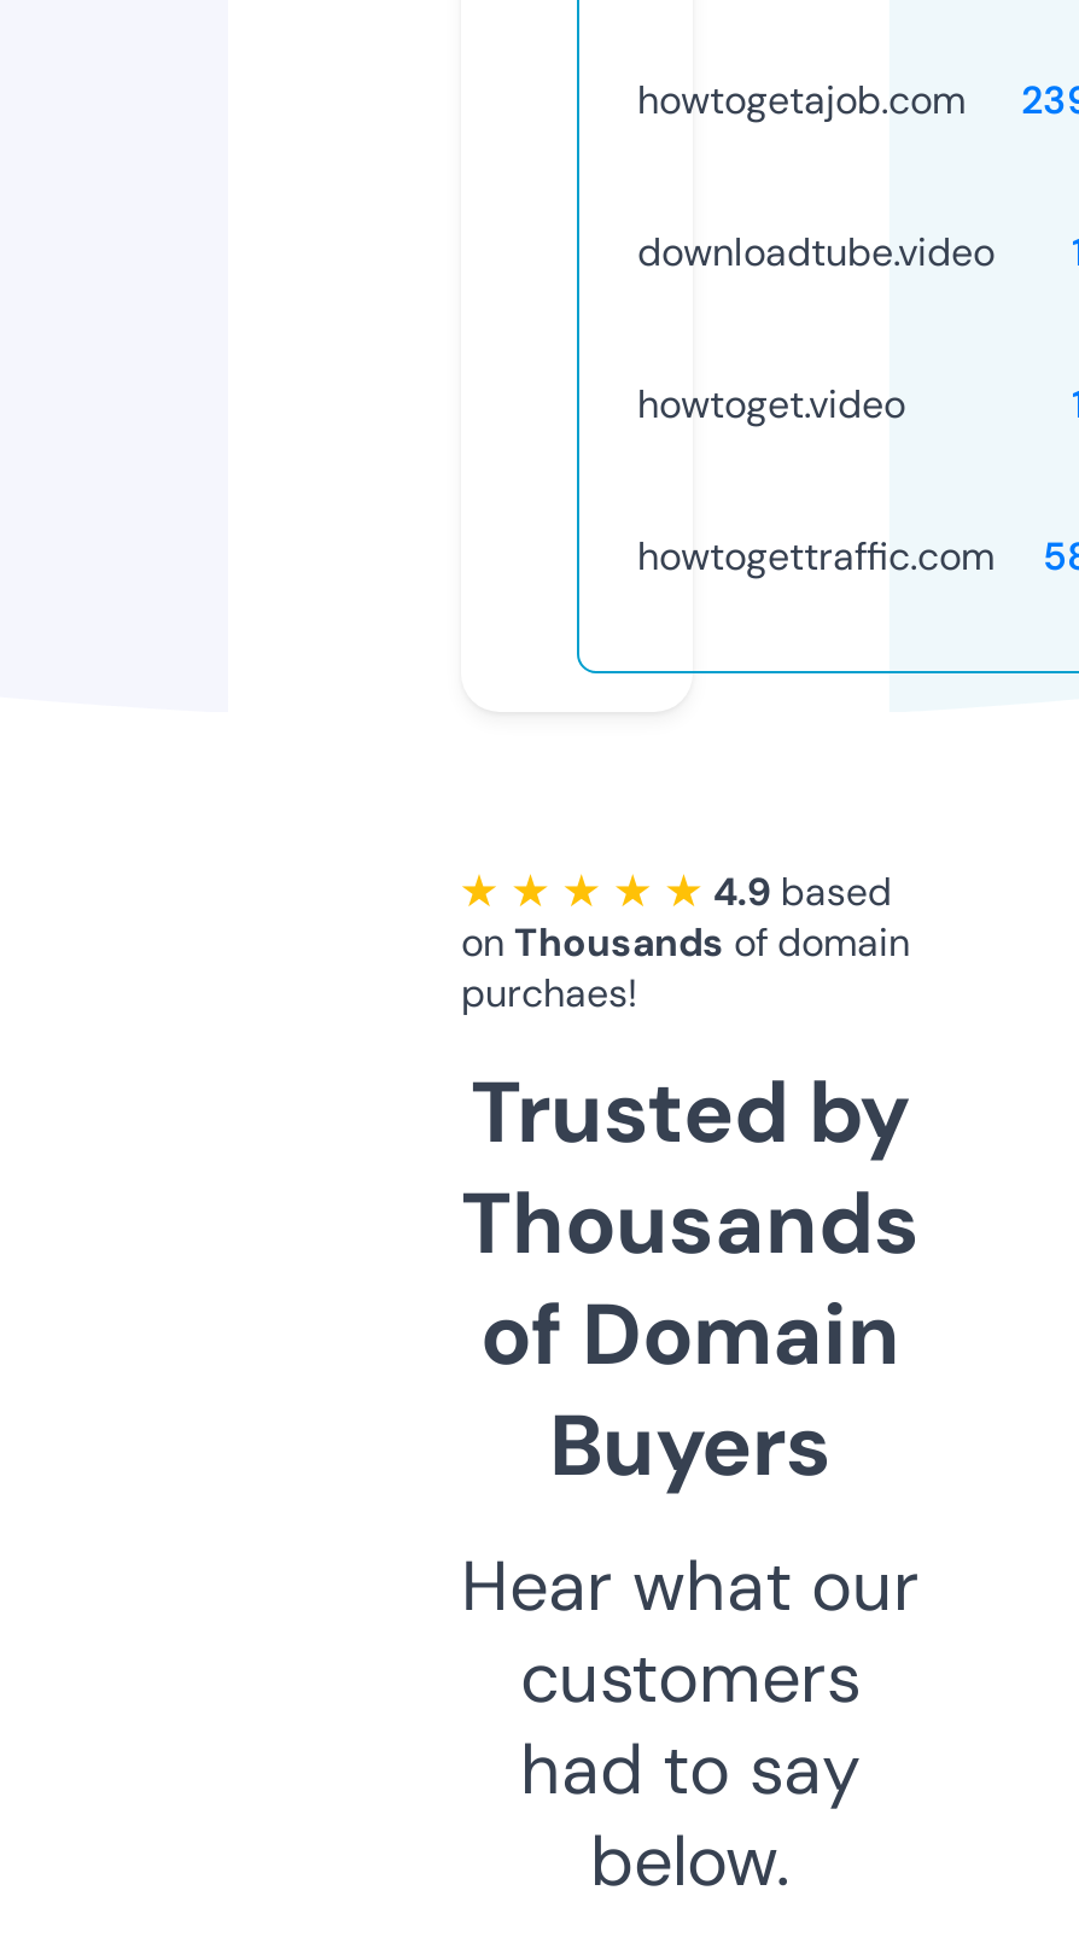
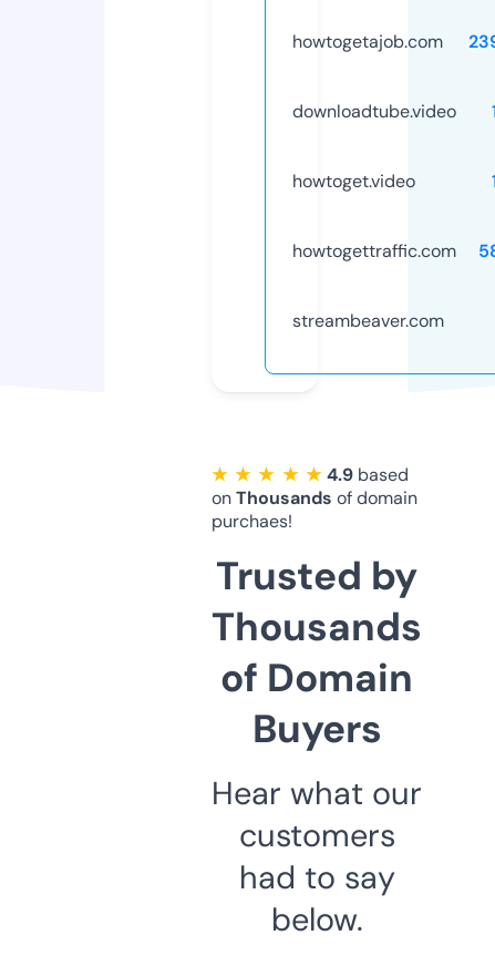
+ streambeaver.com
